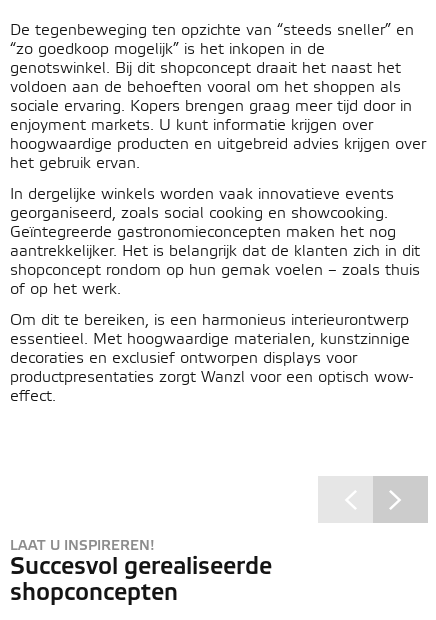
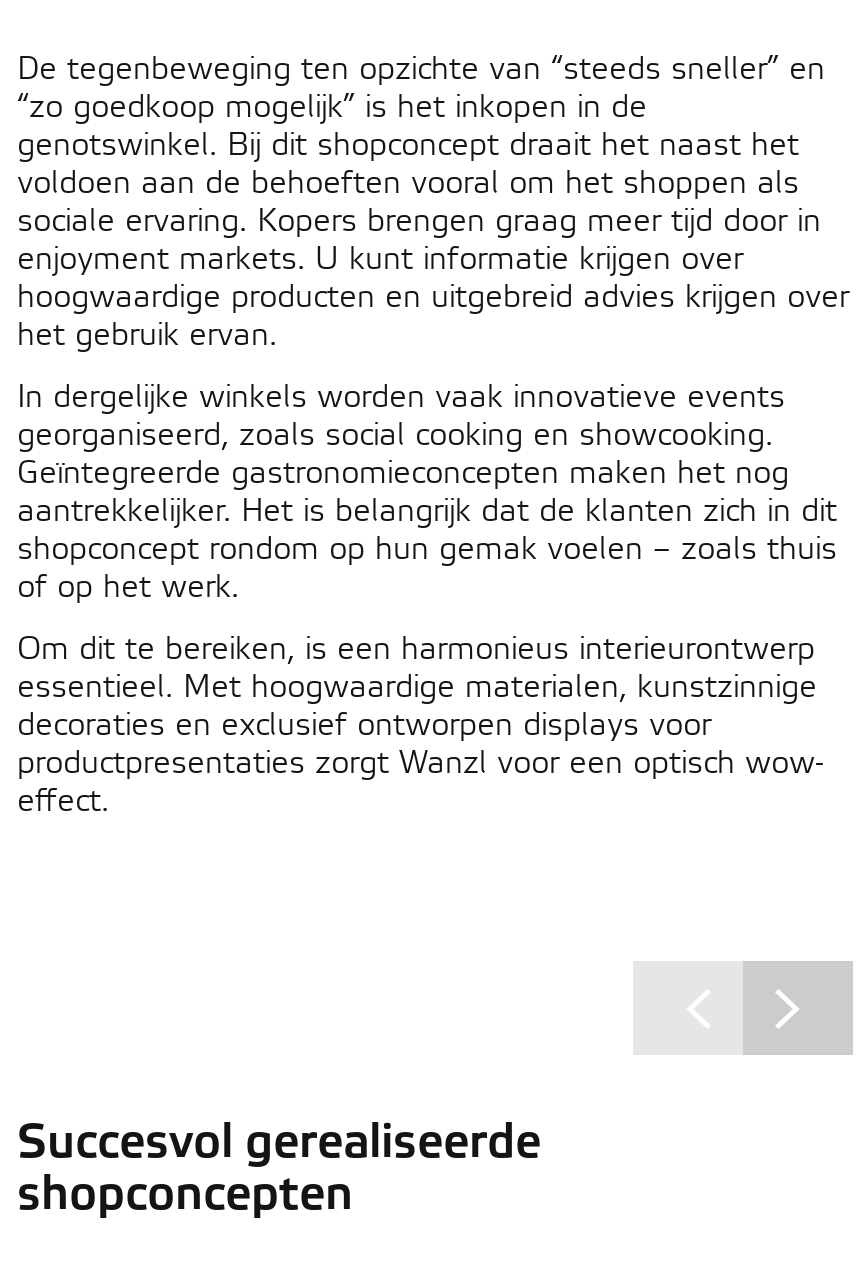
- LAAT U INSPIREREN!
